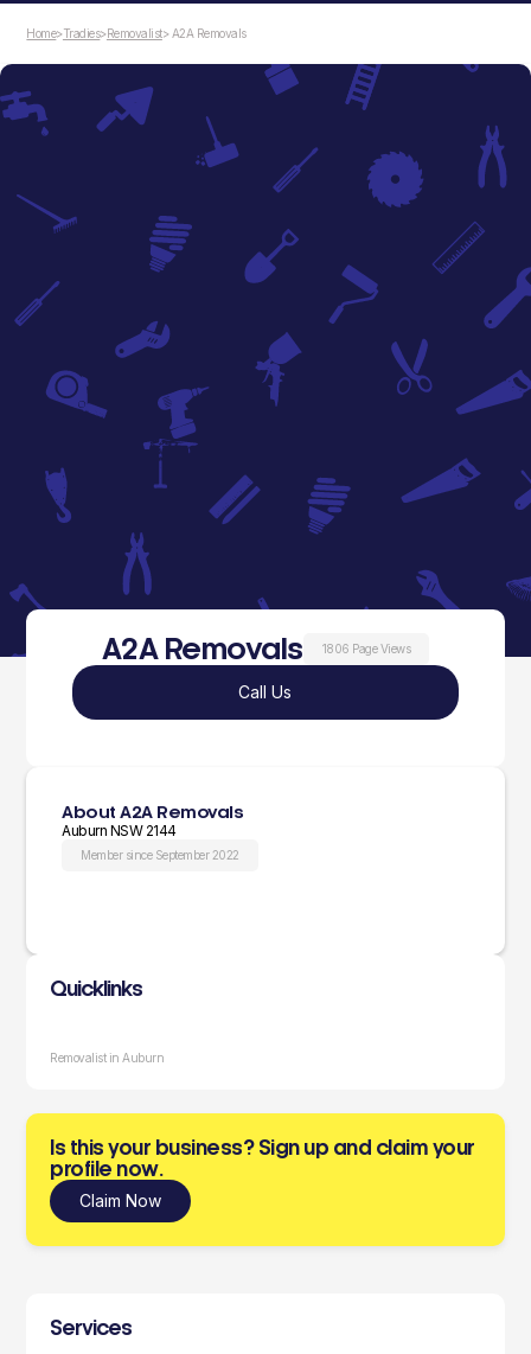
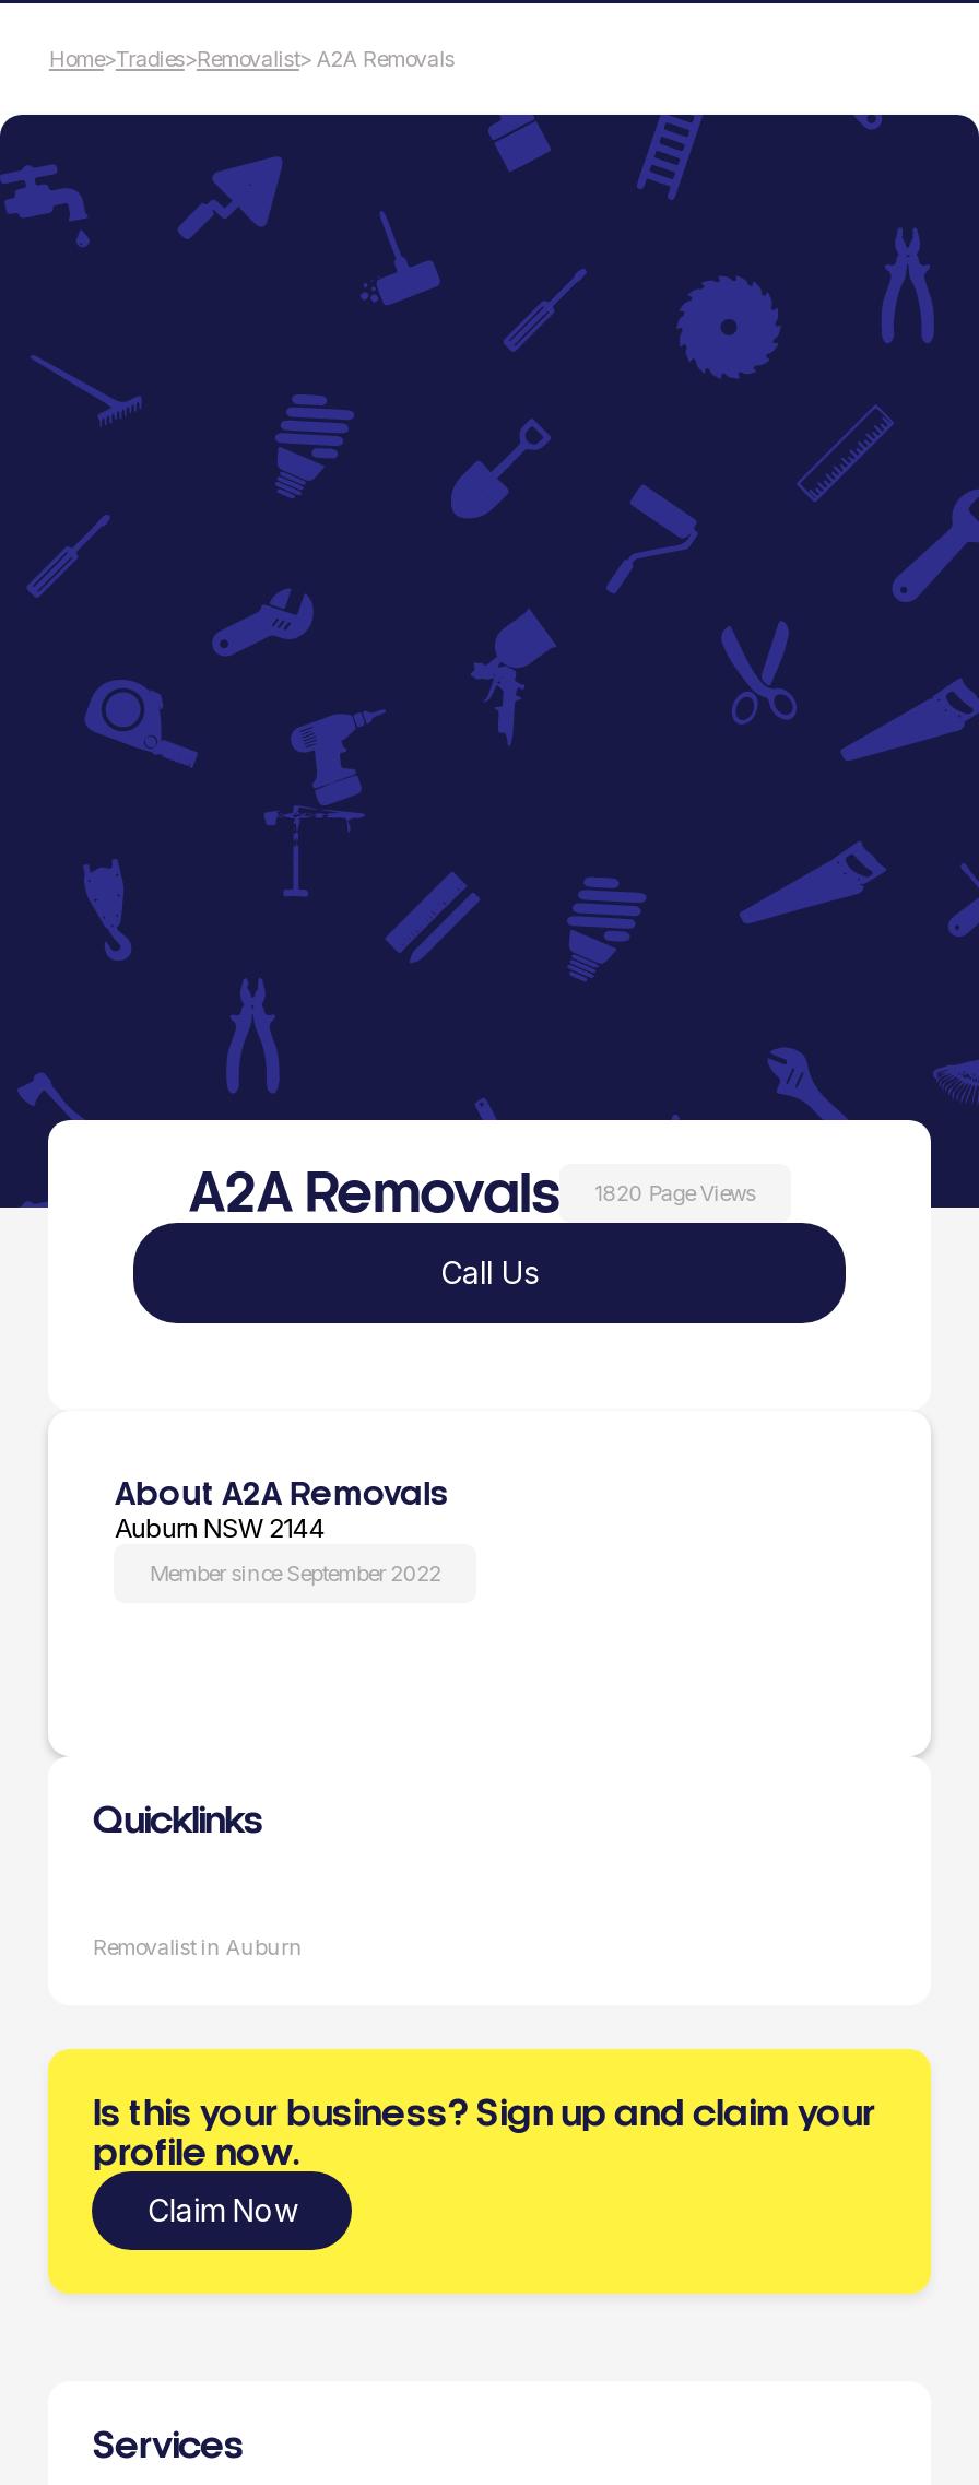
- A2A Removals 1806 Page Views
+ A2A Removals 1820 Page Views
